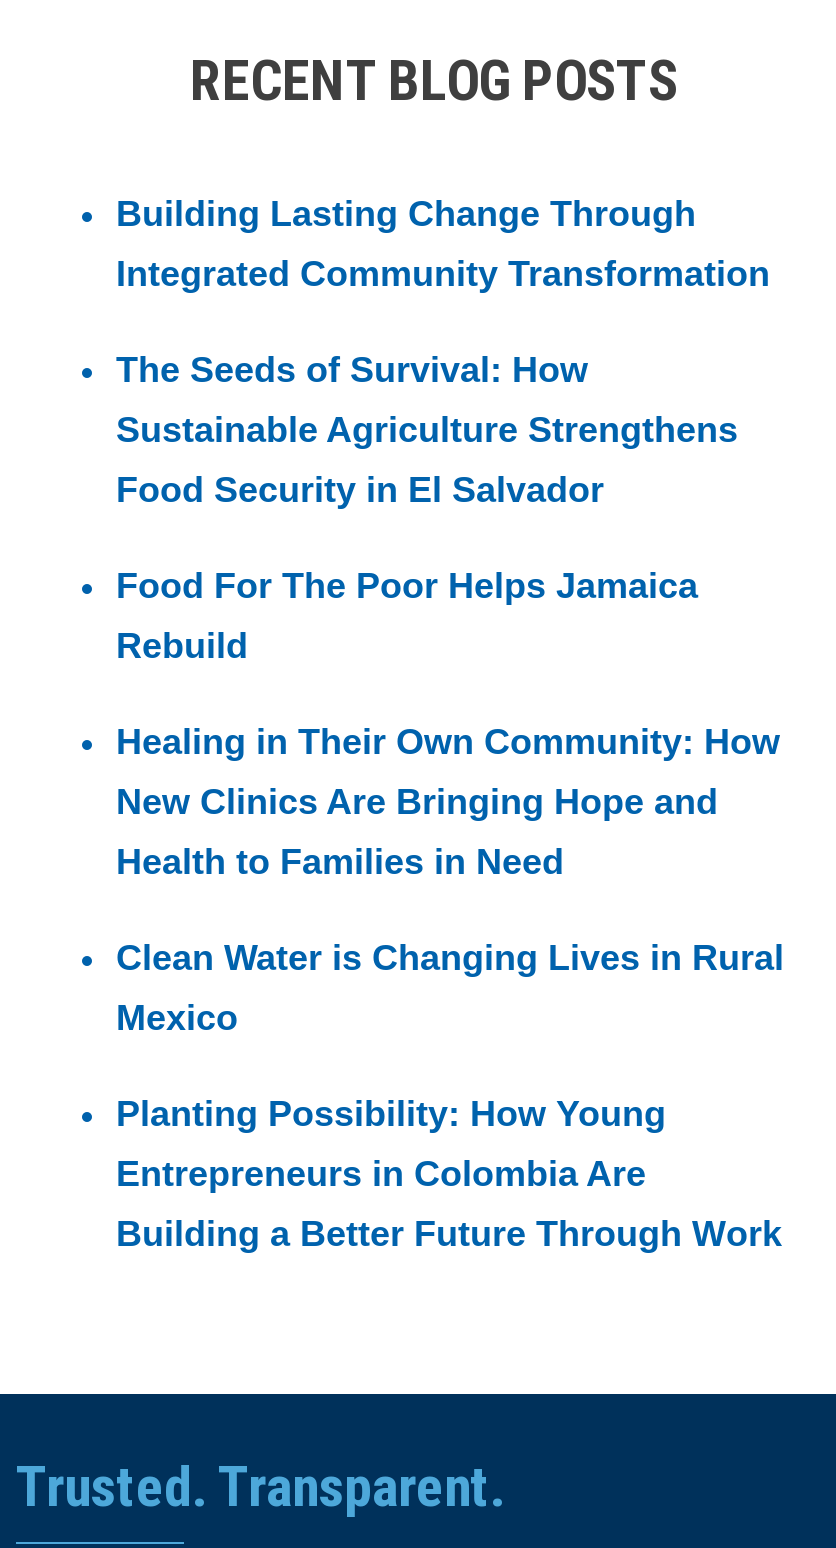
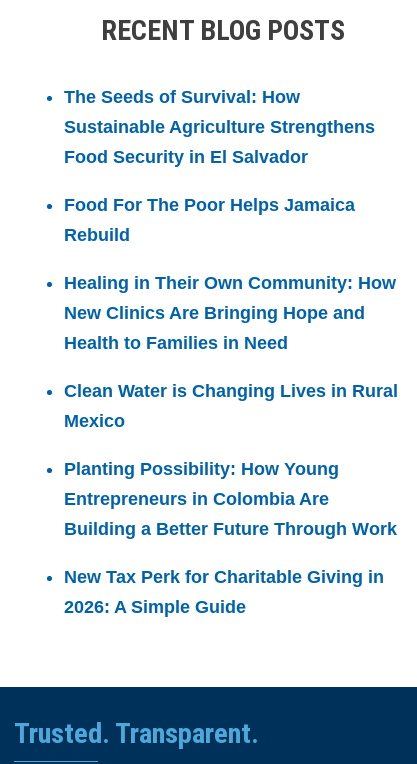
- Building Lasting Change Through
- Integrated Community Transformation

moved up: The Seeds of Survival: How | Sustainable Agriculture Strengthens | Food Security in El Salvador | ... | Entrepreneurs in Colombia Are | Building a Better Future Through Work

+ New Tax Perk for Charitable Giving in
+ 2026: A Simple Guide
